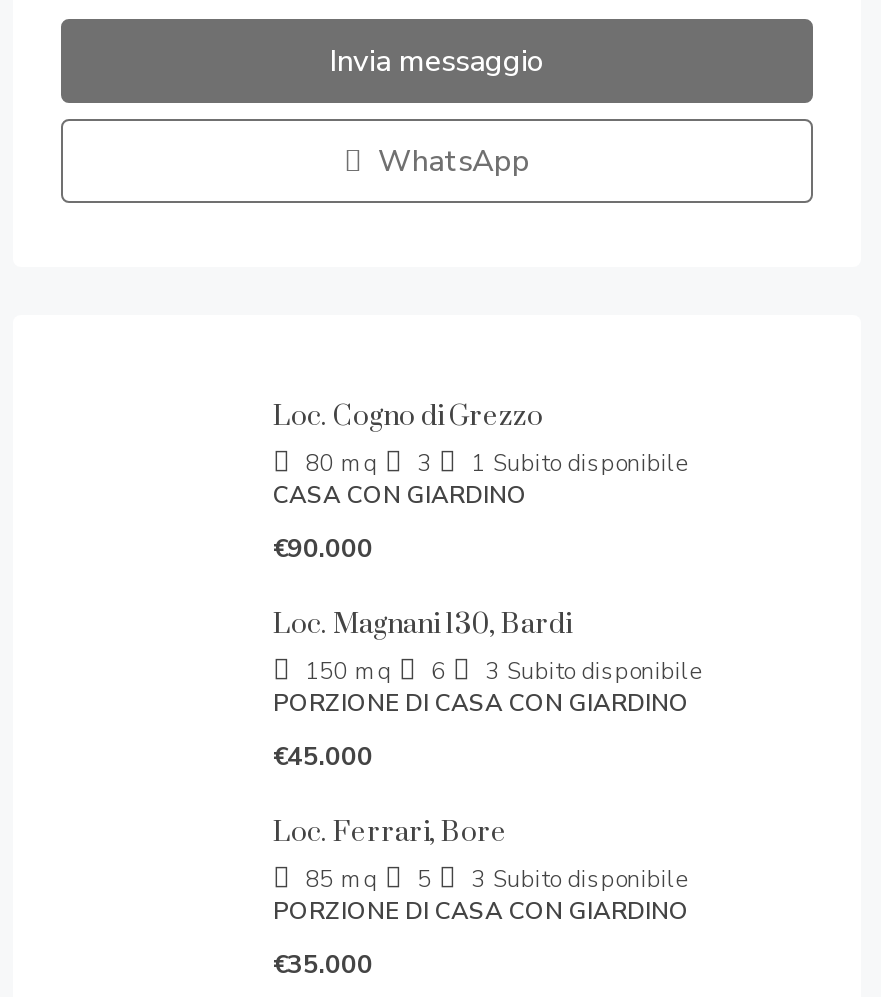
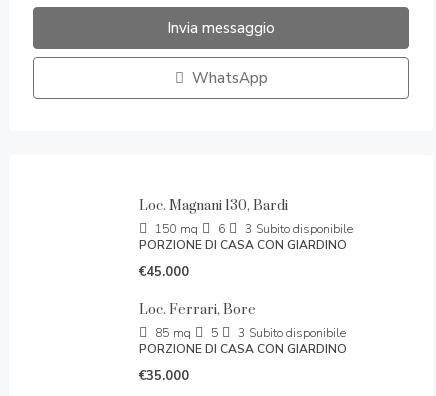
- Loc. Cogno di Grezzo
- 80 mq
- 3
- 1 Subito disponibile
- CASA CON GIARDINO
- €90.000
